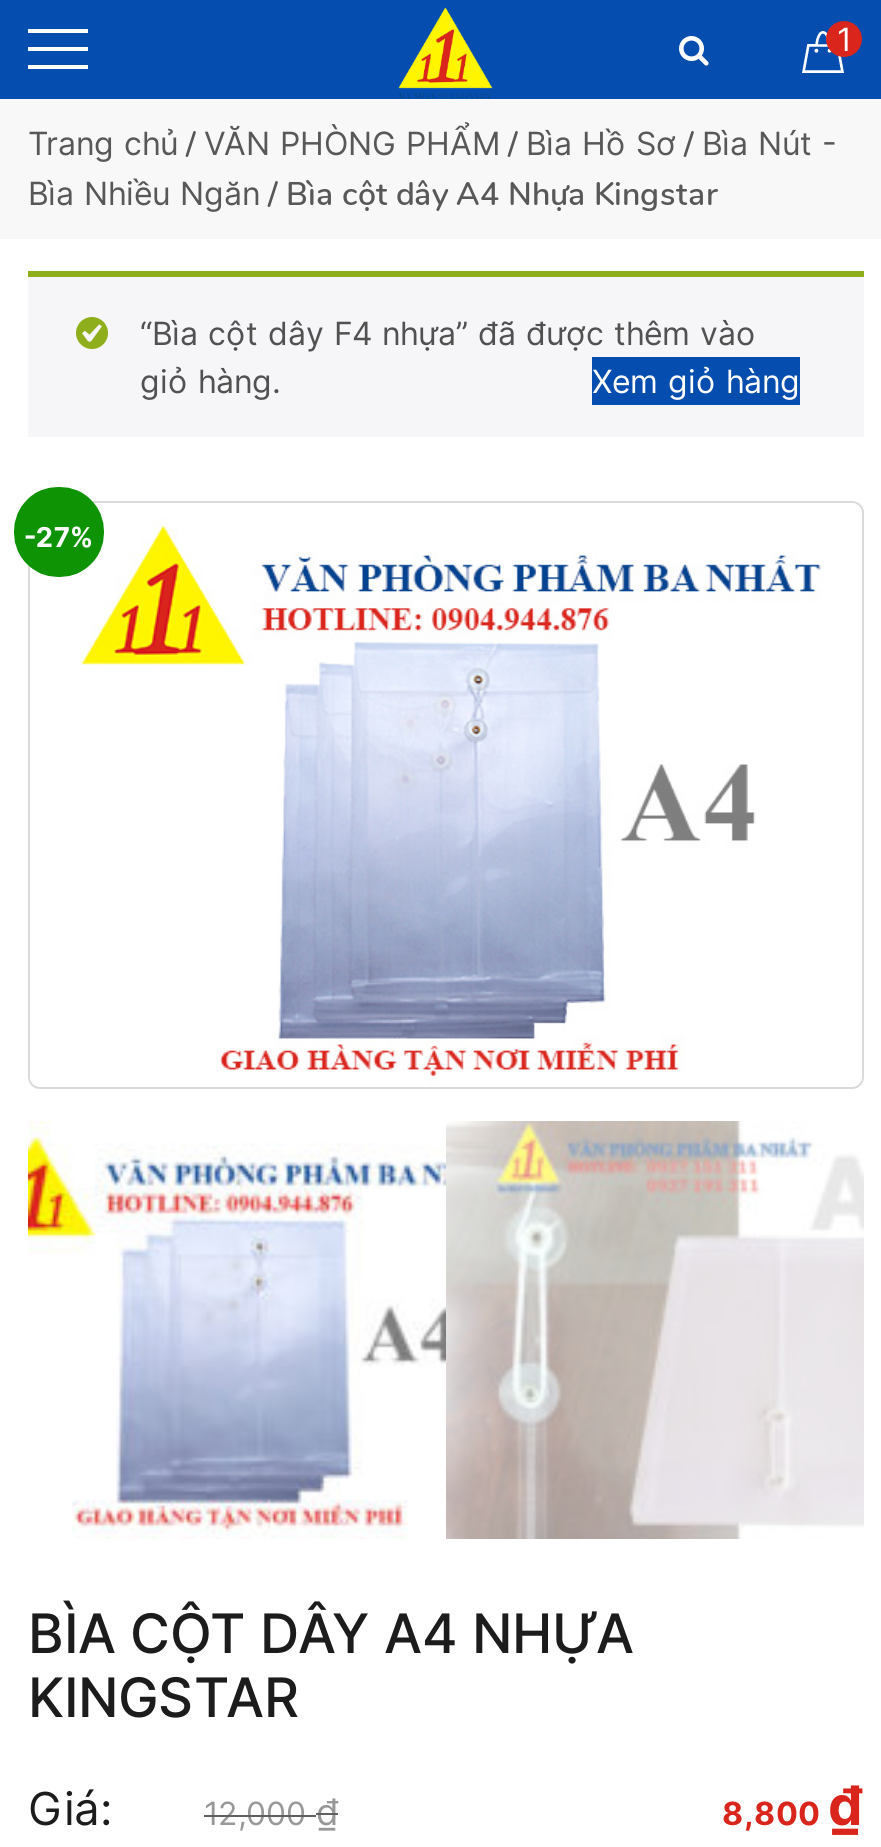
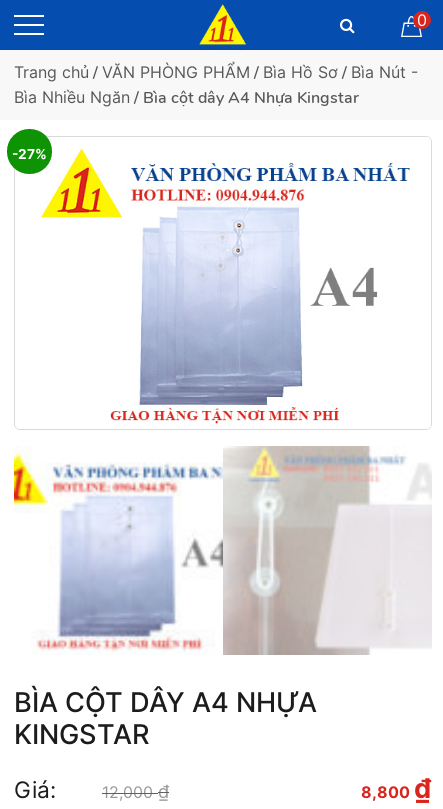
- 1
+ 0

- “Bìa cột dây F4 nhựa” đã được thêm vào
- giỏ hàng.
- Xem giỏ hàng
